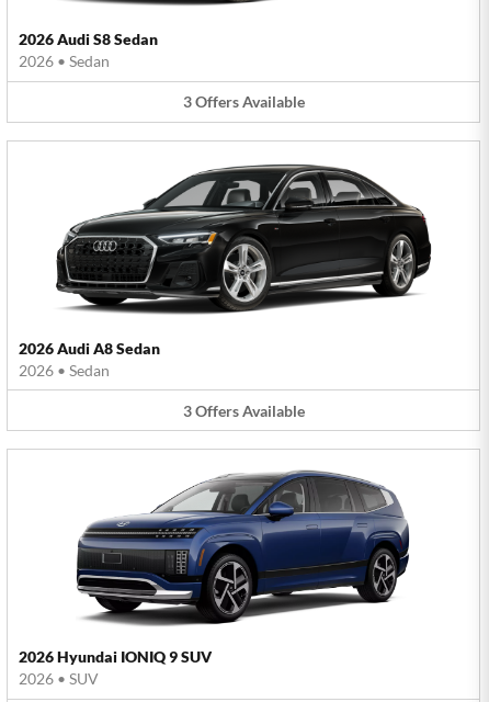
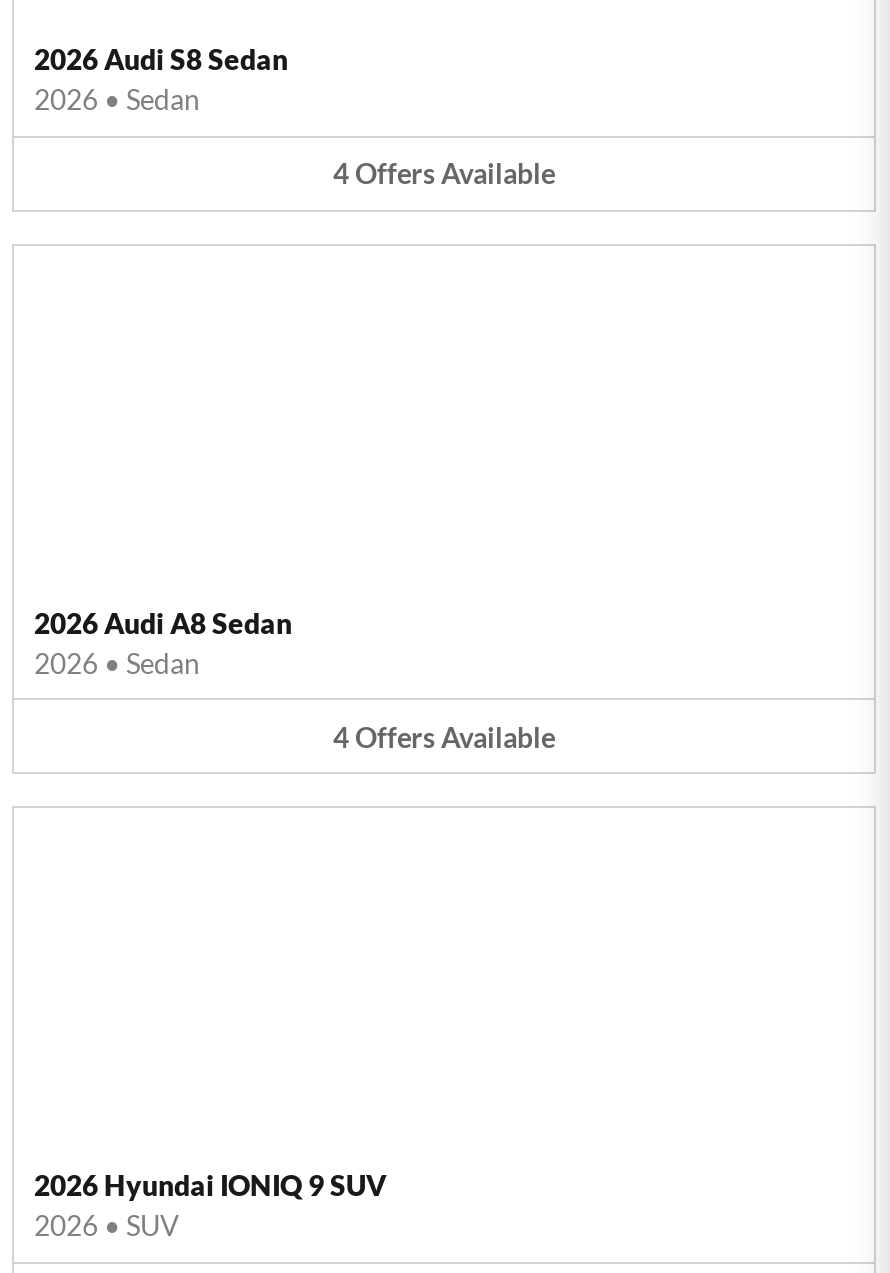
- 3 Offers Available
+ 4 Offers Available

- [image]

- 3 Offers Available
+ 4 Offers Available

- [image]
